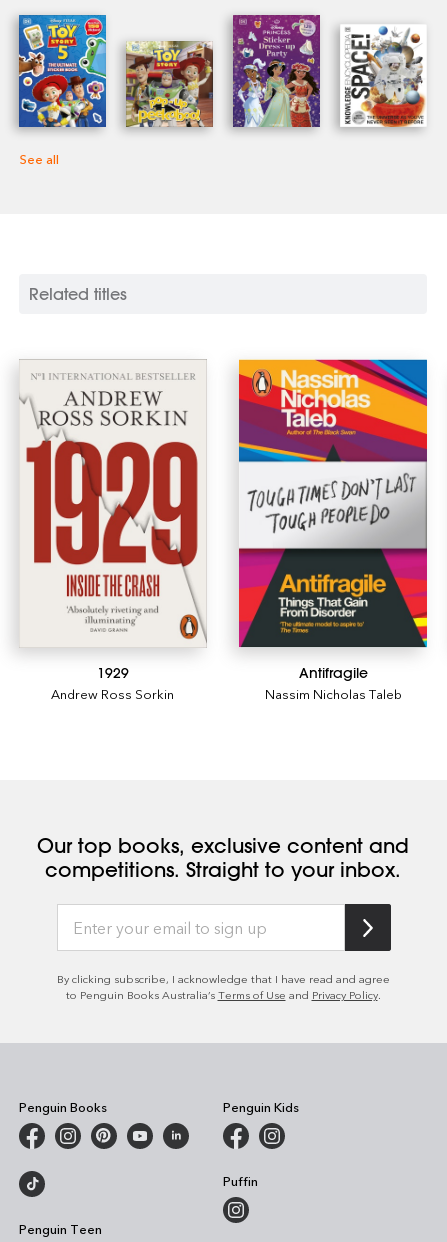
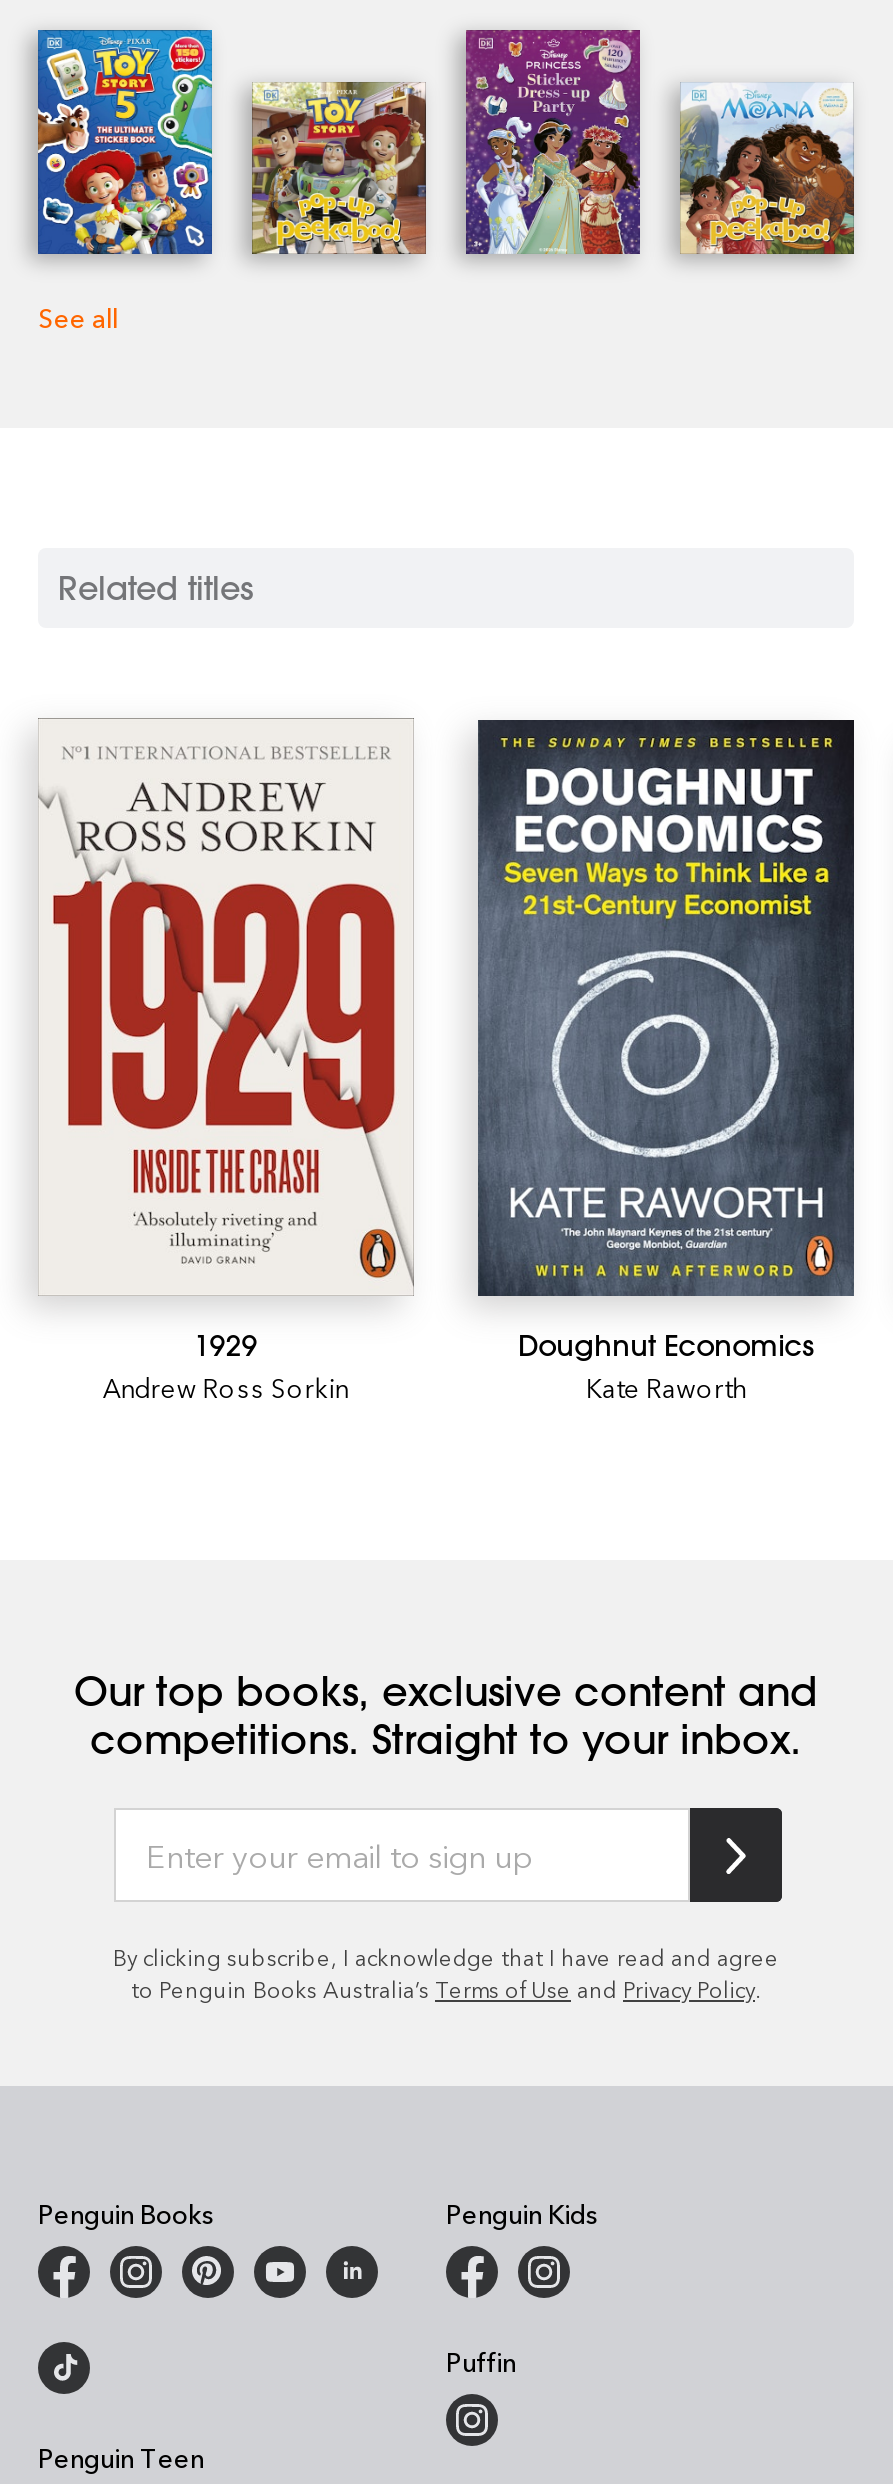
- [image]
+ [image]

- [image]
- Antifragile
- Nassim Nicholas Taleb
+ [image]
+ Doughnut Economics
+ Kate Raworth
